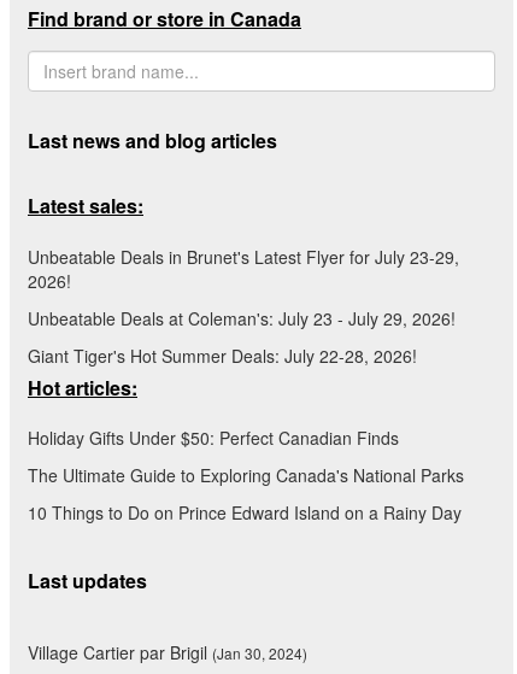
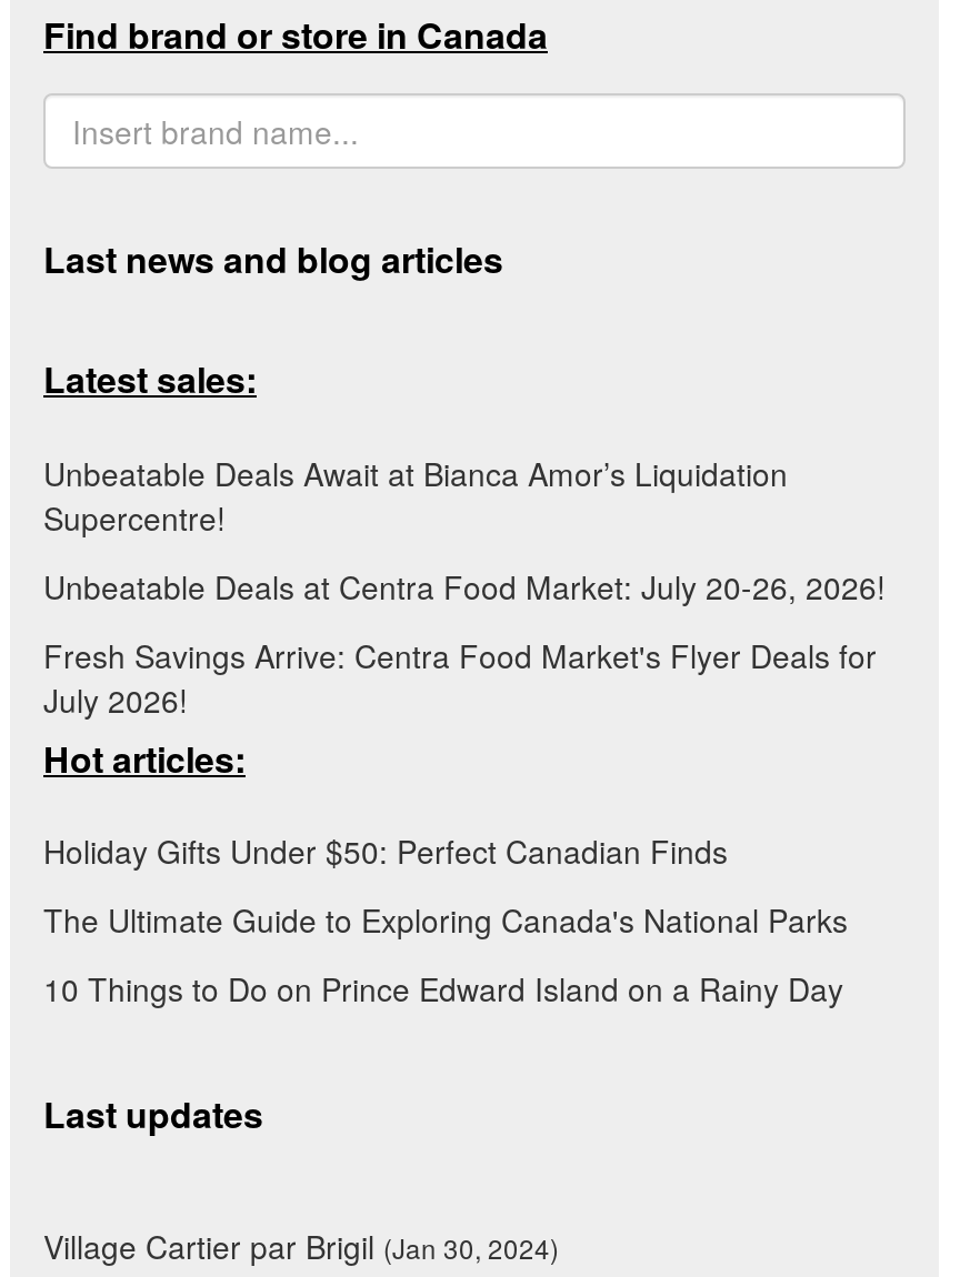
- Unbeatable Deals in Brunet's Latest Flyer for July 23-29,
- 2026!
+ Unbeatable Deals Await at Bianca Amor’s Liquidation
+ Supercentre!

- Unbeatable Deals at Coleman's: July 23 - July 29, 2026!
+ Unbeatable Deals at Centra Food Market: July 20-26, 2026!

- Giant Tiger's Hot Summer Deals: July 22-28, 2026!
+ Fresh Savings Arrive: Centra Food Market's Flyer Deals for
+ July 2026!
